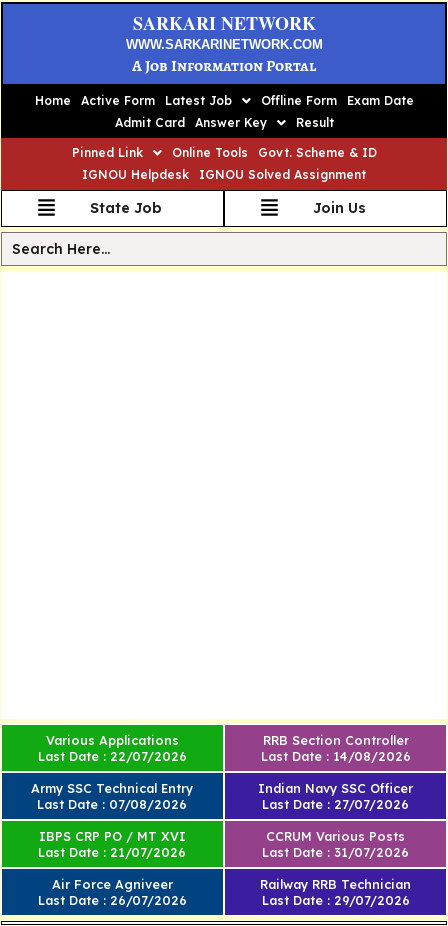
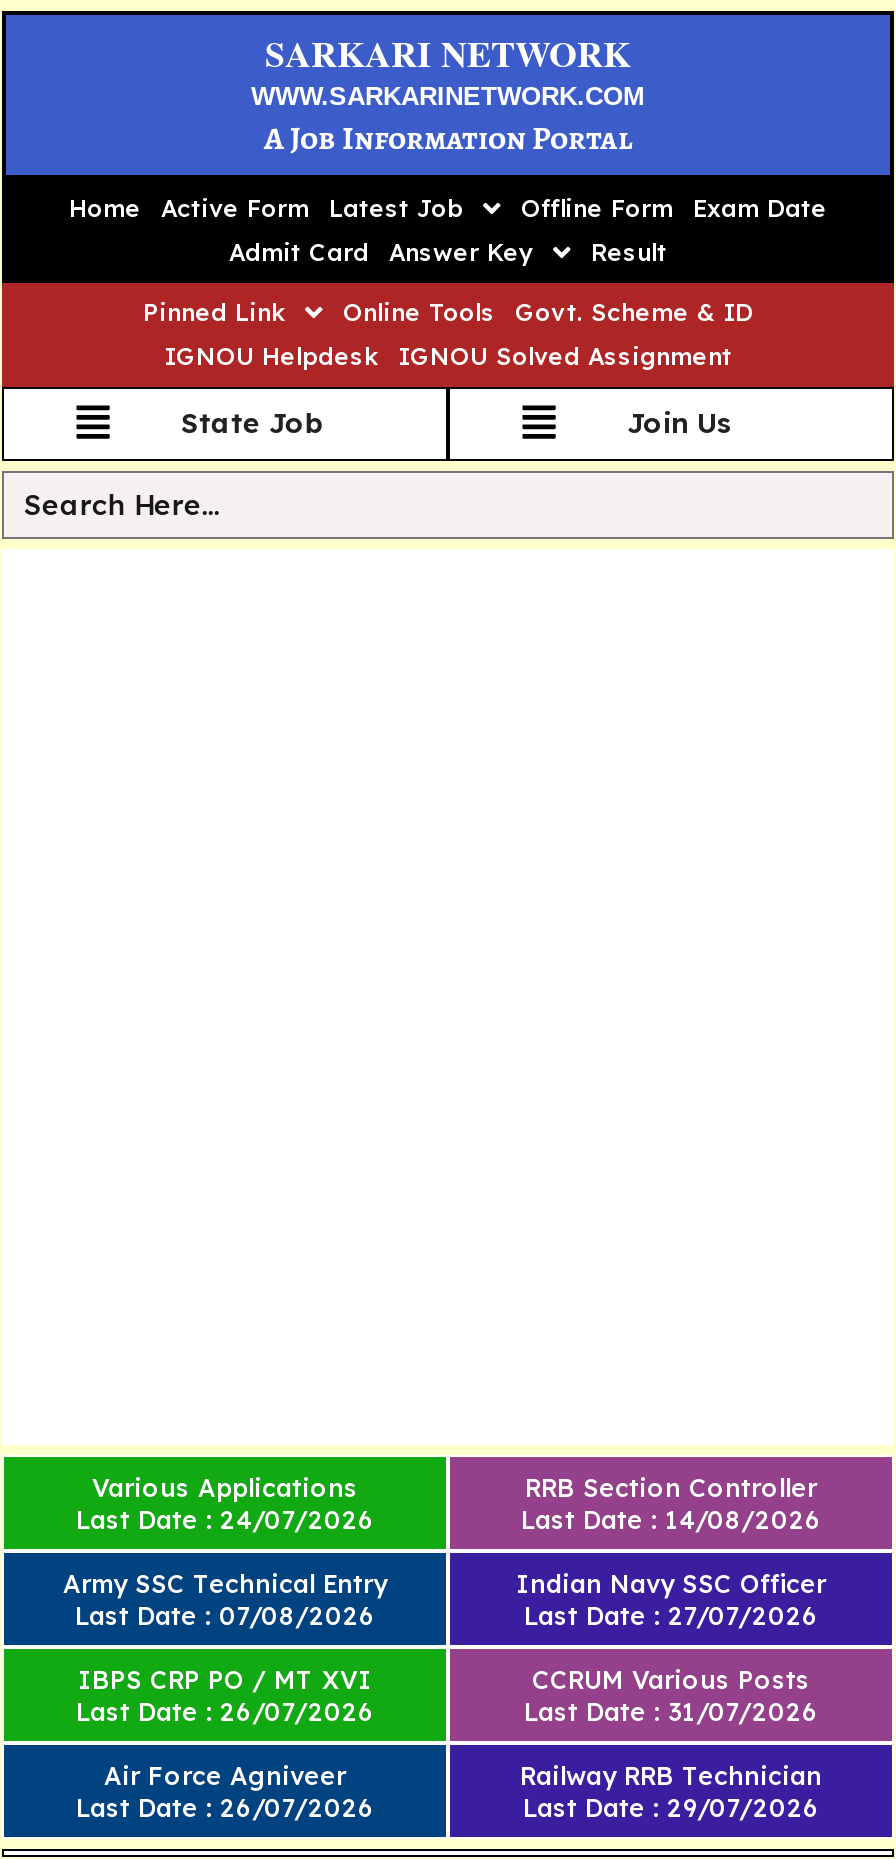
- Last Date : 22/07/2026
+ Last Date : 24/07/2026

- Last Date : 21/07/2026
+ Last Date : 26/07/2026
